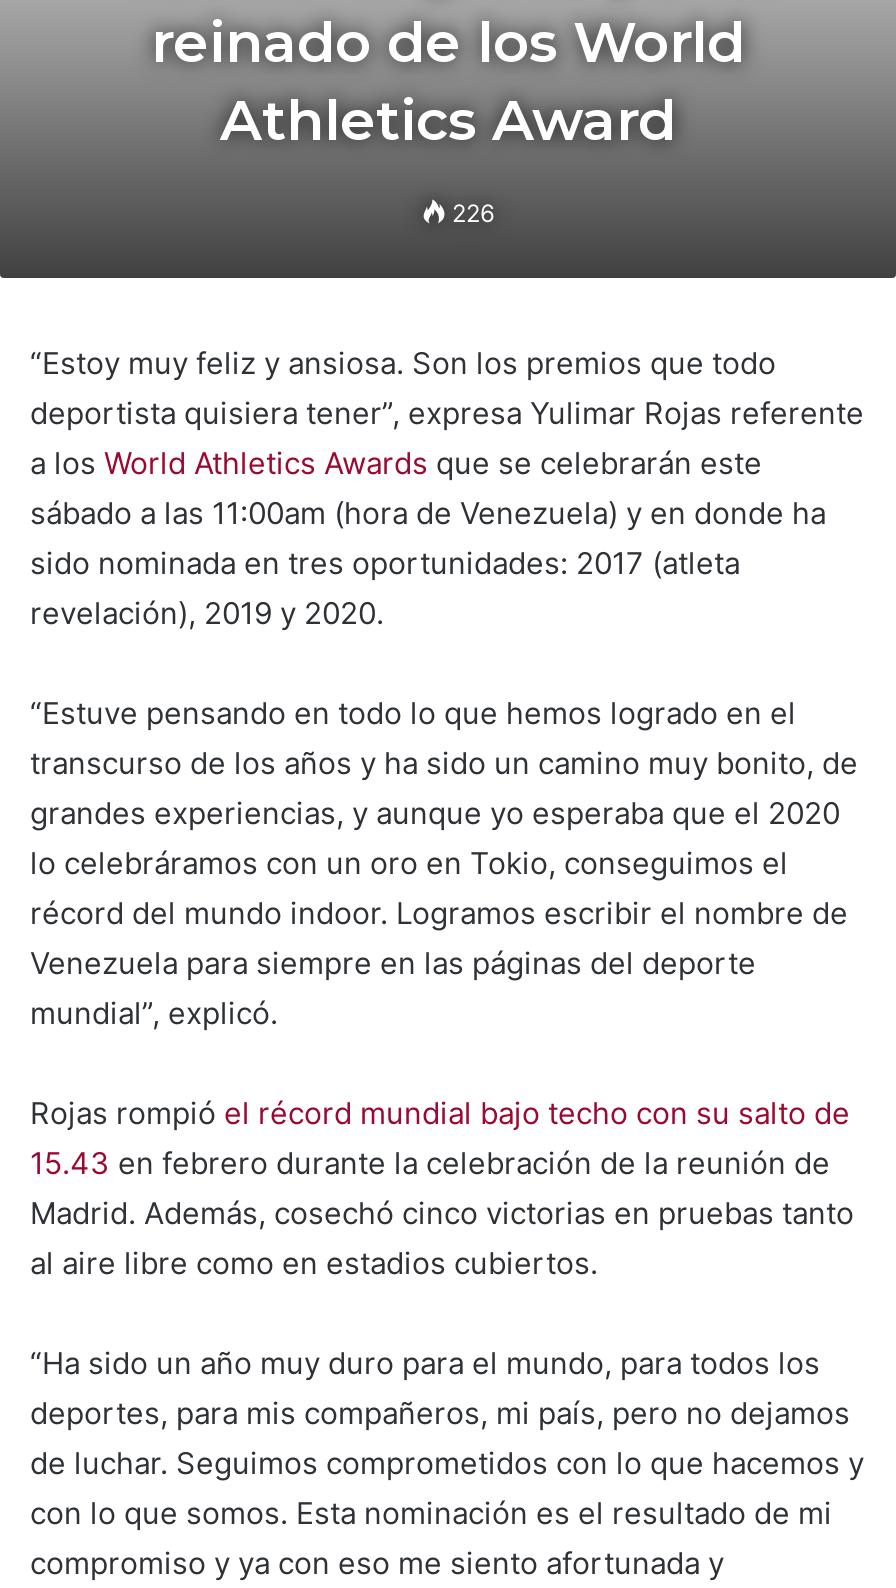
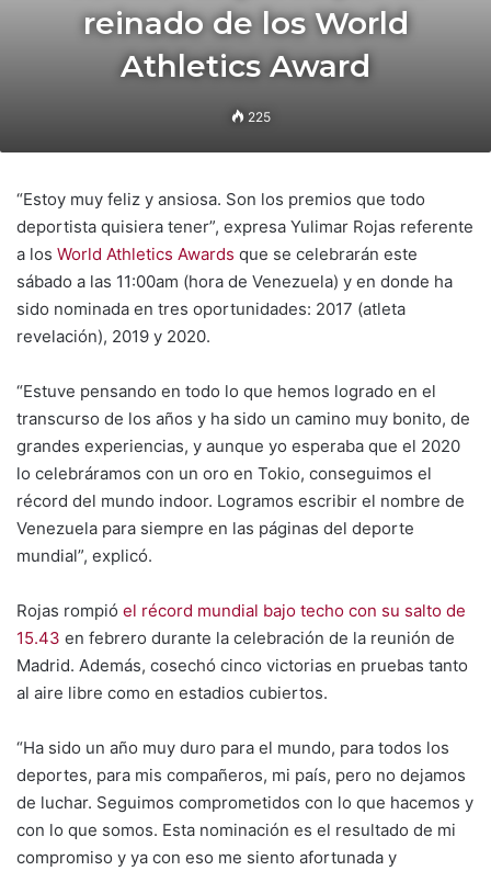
- 226
+ 225
